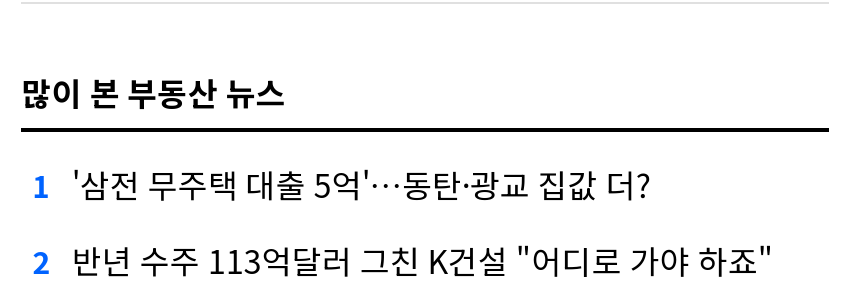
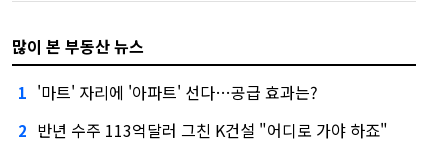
- 1 '삼전 무주택 대출 5억'…동탄·광교 집값 더?
+ 1 '마트' 자리에 '아파트' 선다…공급 효과는?
